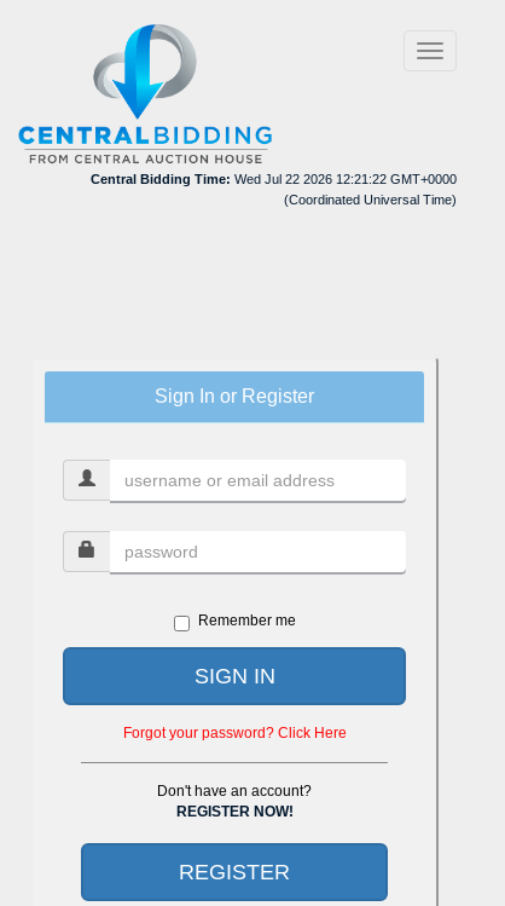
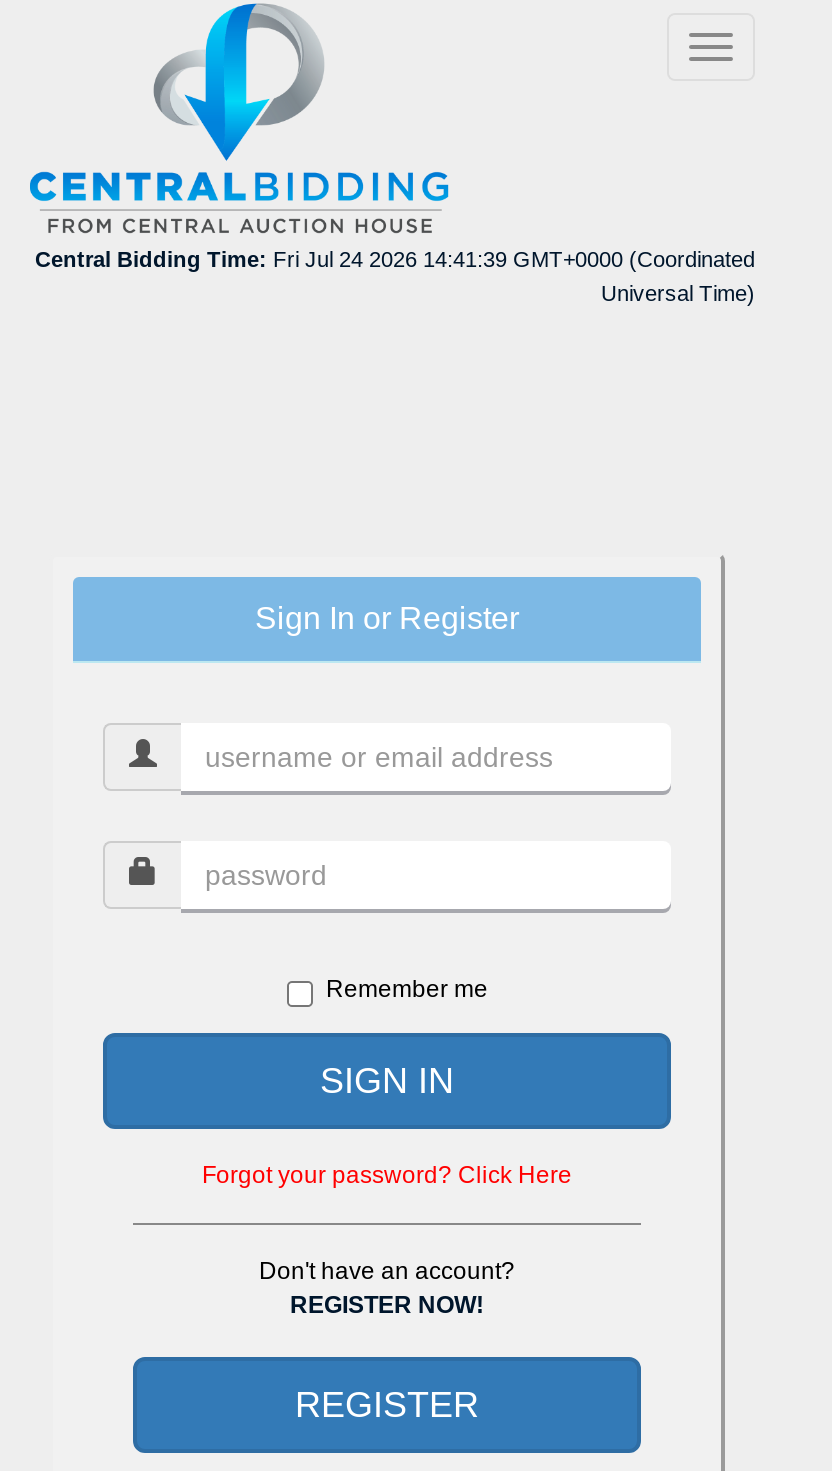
- Central Bidding Time: Wed Jul 22 2026 12:21:22 GMT+0000
- (Coordinated Universal Time)
+ Central Bidding Time: Fri Jul 24 2026 14:41:39 GMT+0000 (Coordinated
+ Universal Time)
